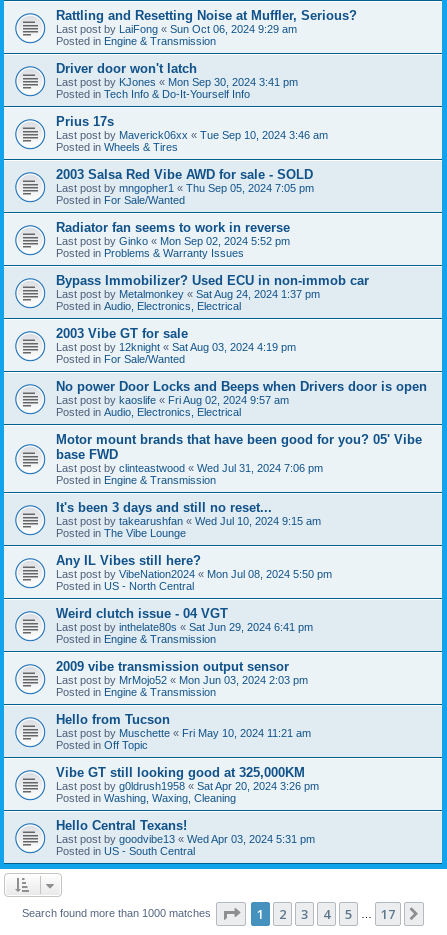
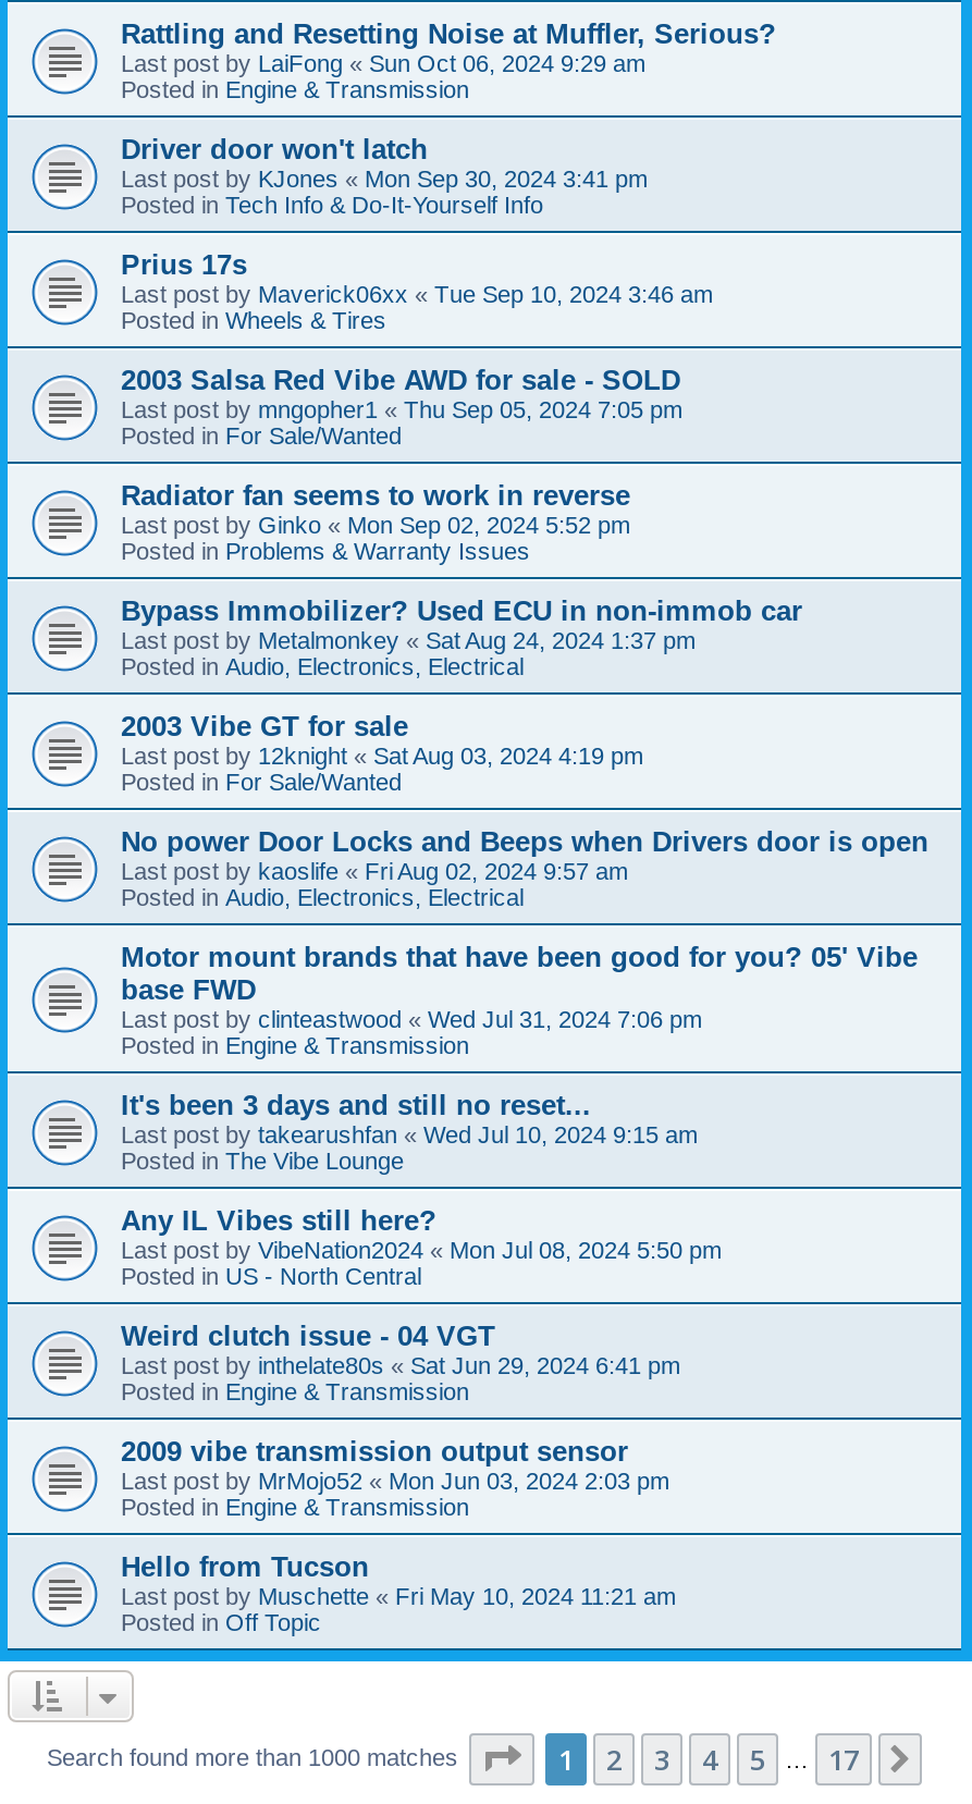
- Vibe GT still looking good at 325,000KM
- Last post by g0ldrush1958 «Sat Apr 20, 2024 3:26 pm
- Posted in Washing, Waxing, Cleaning
- Hello Central Texans!
- Last post by goodvibe13 «Wed Apr 03, 2024 5:31 pm
- Posted in US - South Central
